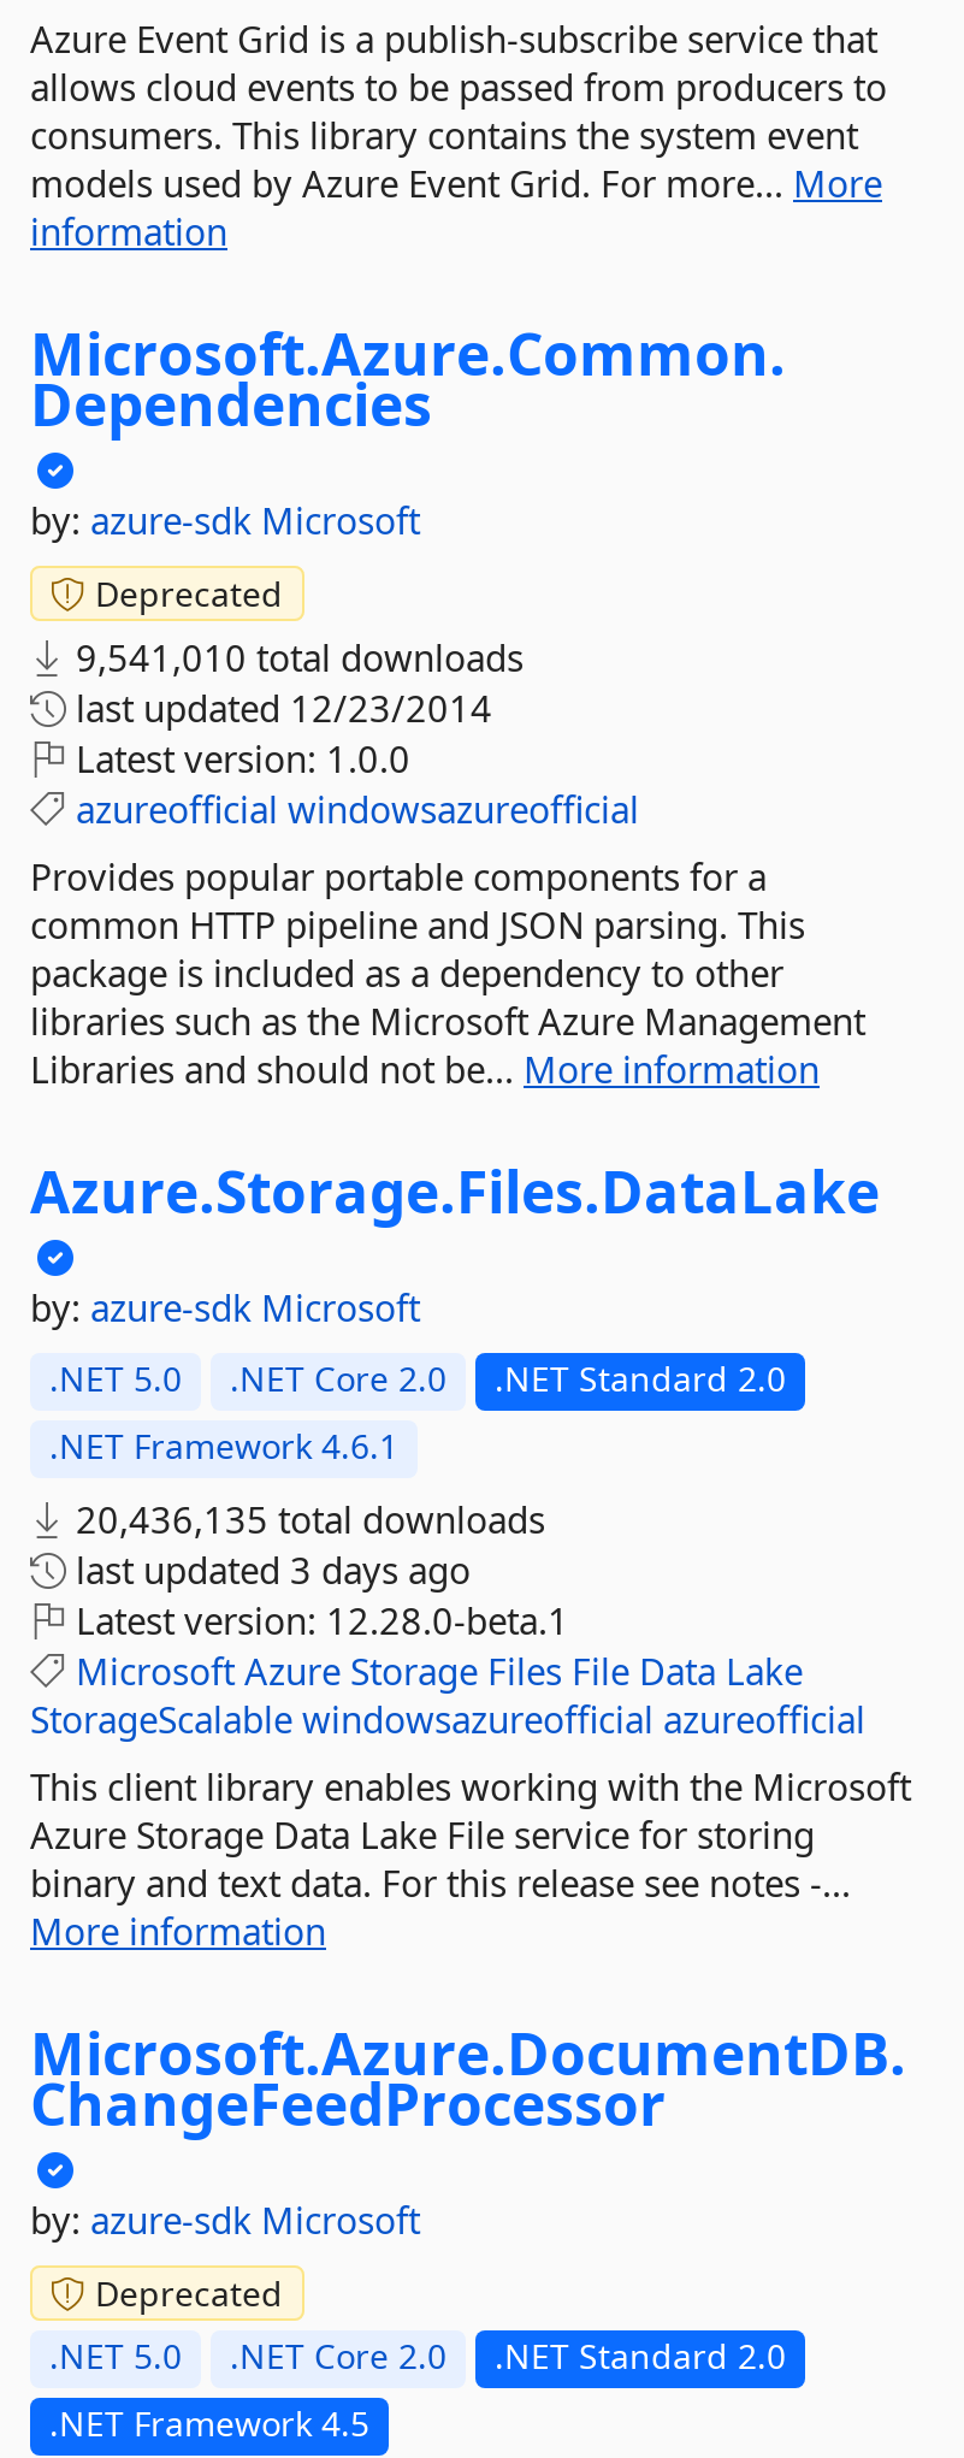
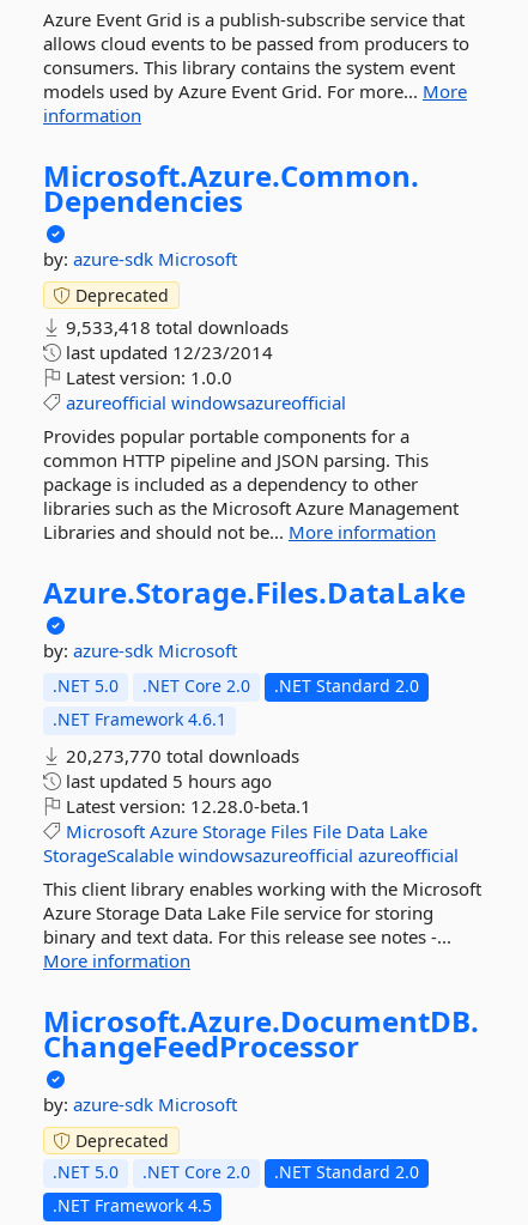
- 9,541,010 total downloads
+ 9,533,418 total downloads

- 20,436,135 total downloads
+ 20,273,770 total downloads

- last updated 3 days ago
+ last updated 5 hours ago
